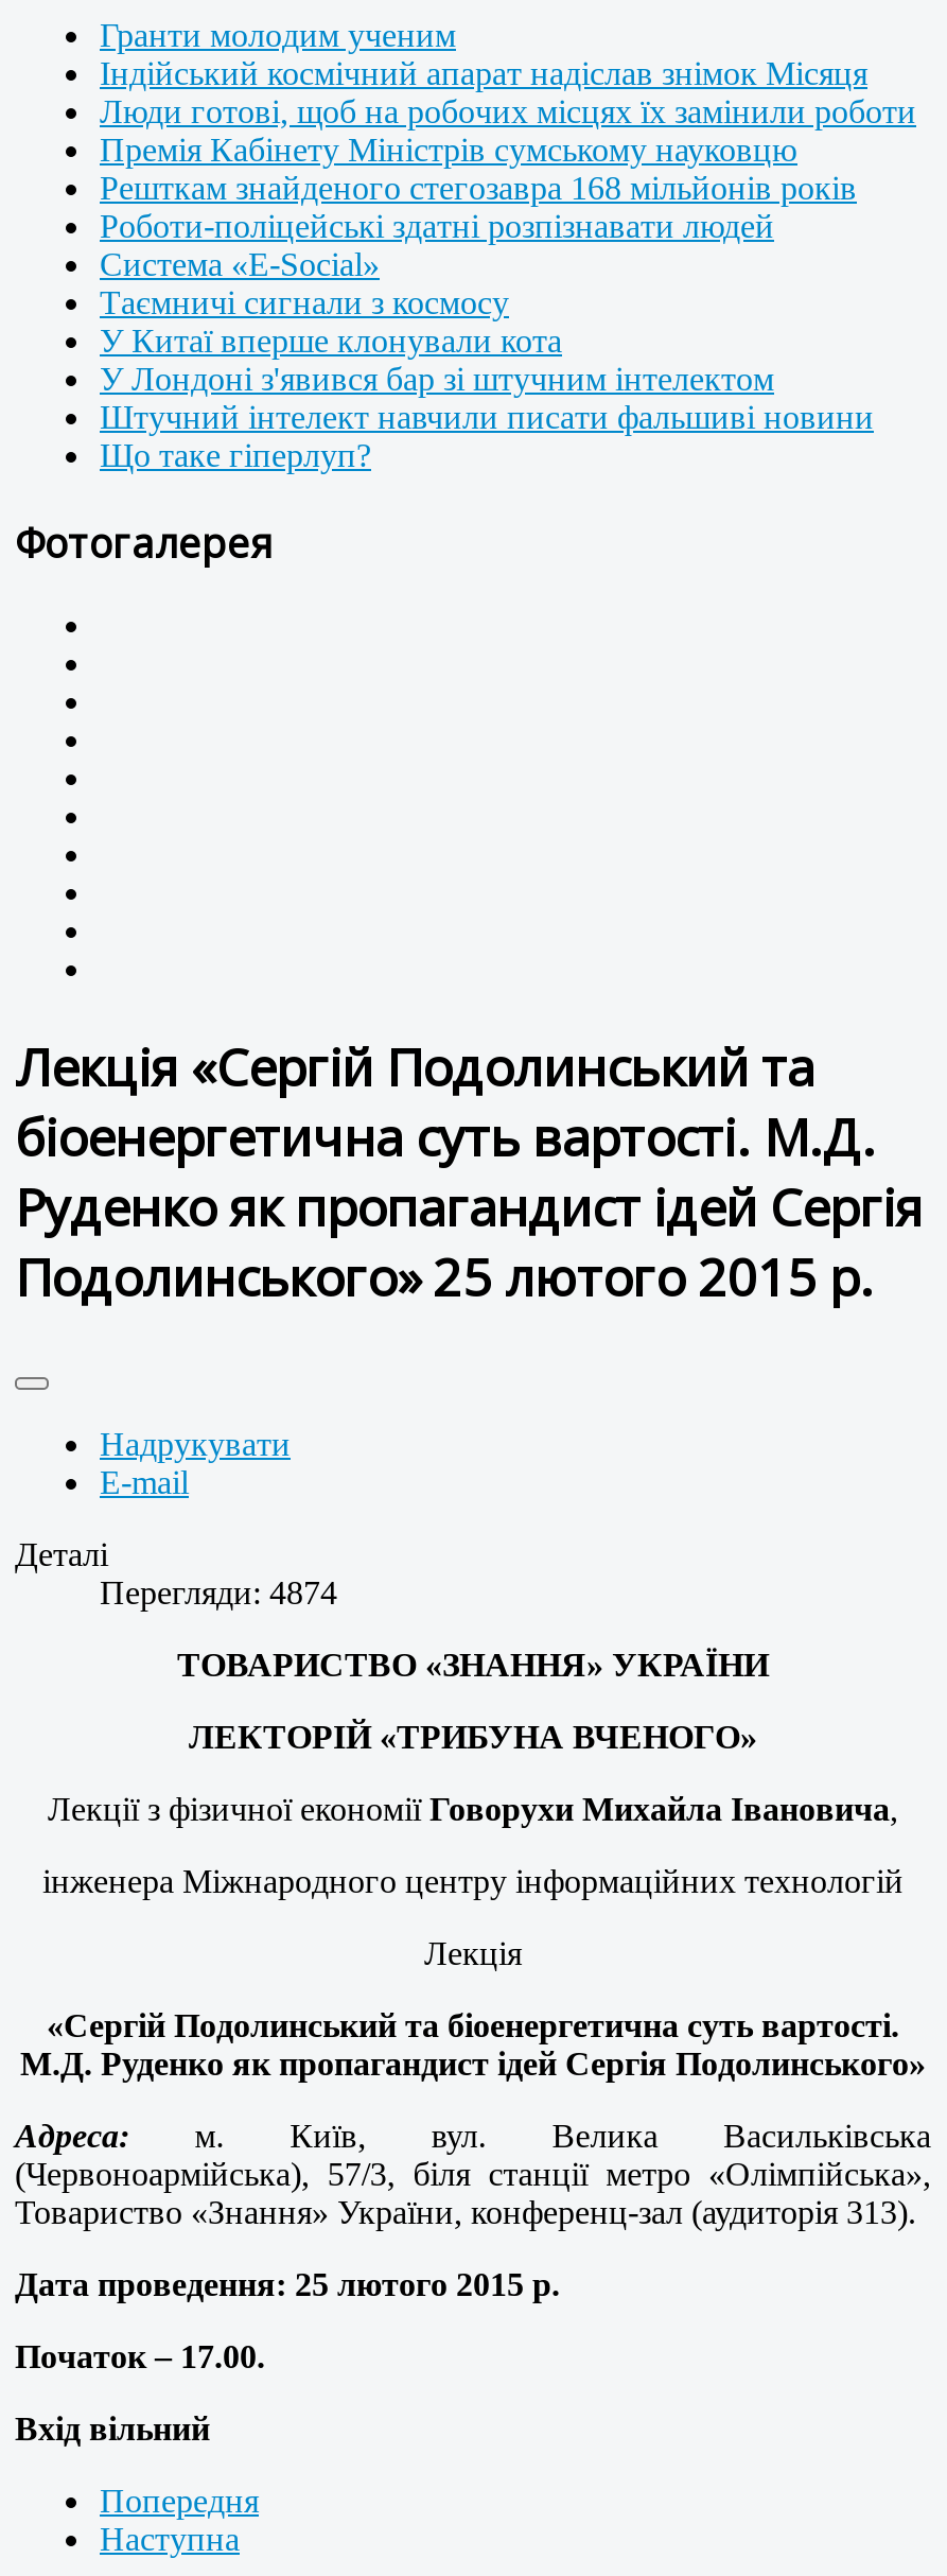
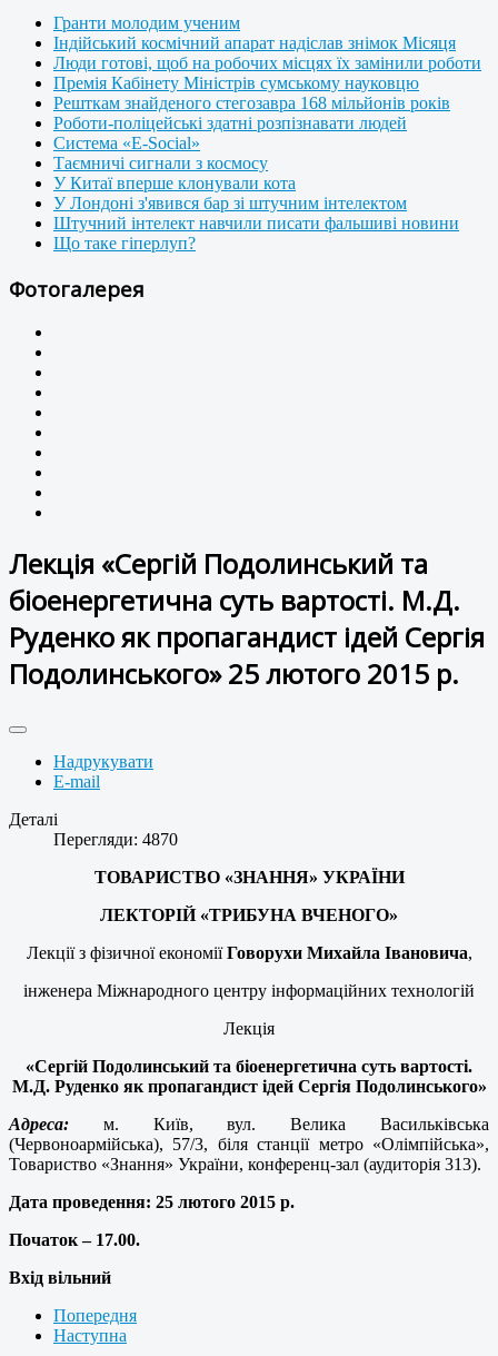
- Перегляди: 4874
+ Перегляди: 4870
